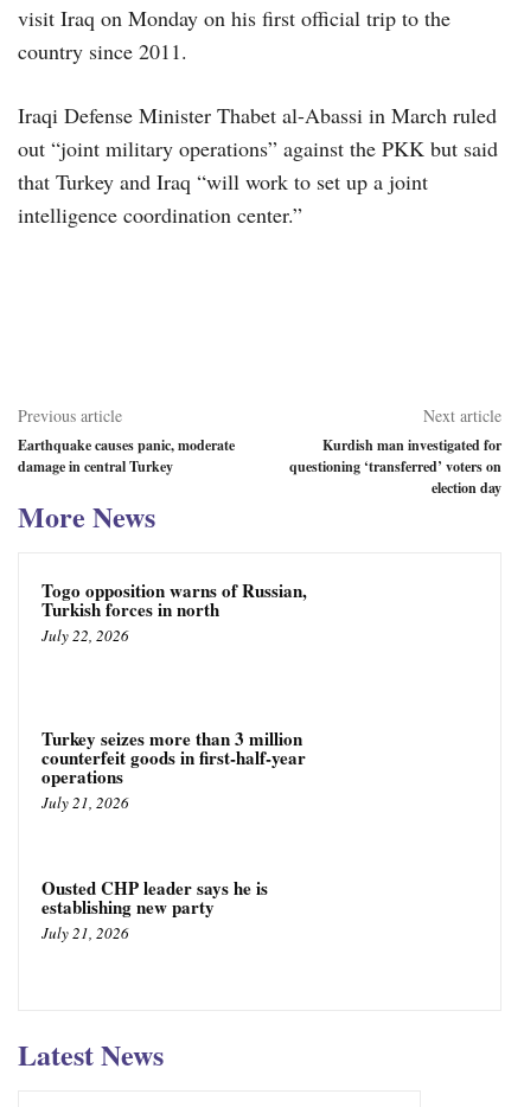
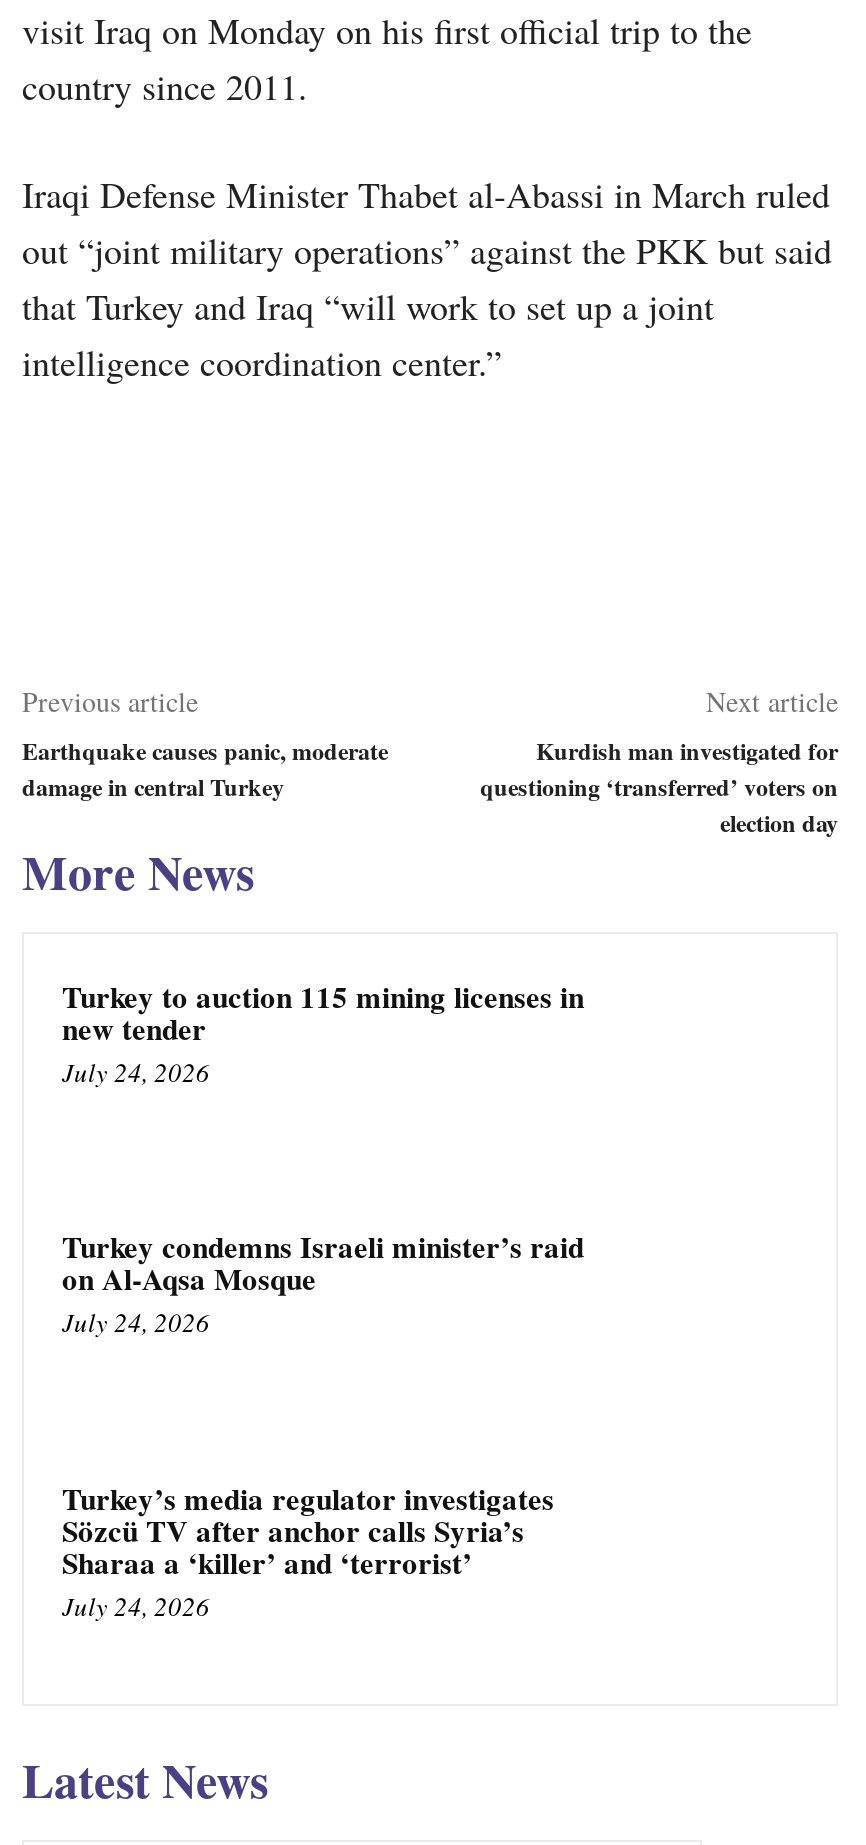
- Togo opposition warns of Russian,
- Turkish forces in north
- July 22, 2026
+ Turkey to auction 115 mining licenses in
+ new tender
+ July 24, 2026

- Turkey seizes more than 3 million
- counterfeit goods in first-half-year
- operations
- July 21, 2026
+ Turkey condemns Israeli minister’s raid
+ on Al-Aqsa Mosque
+ July 24, 2026

- Ousted CHP leader says he is
- establishing new party
- July 21, 2026
+ Turkey’s media regulator investigates
+ Sözcü TV after anchor calls Syria’s
+ Sharaa a ‘killer’ and ‘terrorist’
+ July 24, 2026
